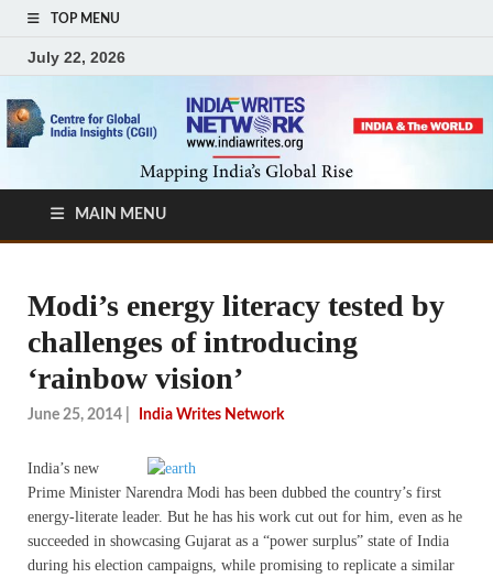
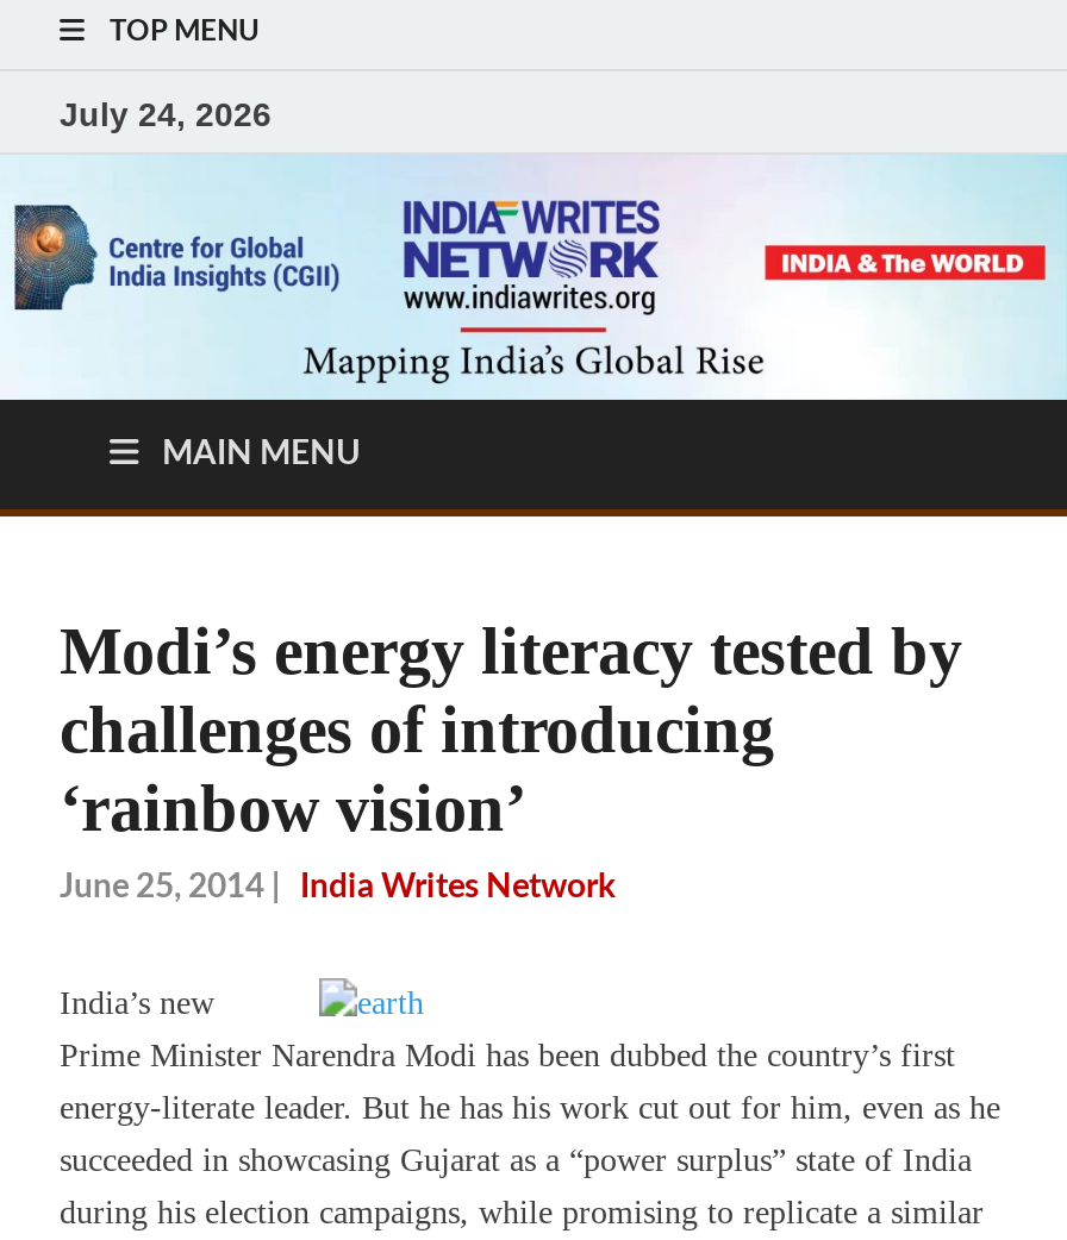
- July 22, 2026
+ July 24, 2026
